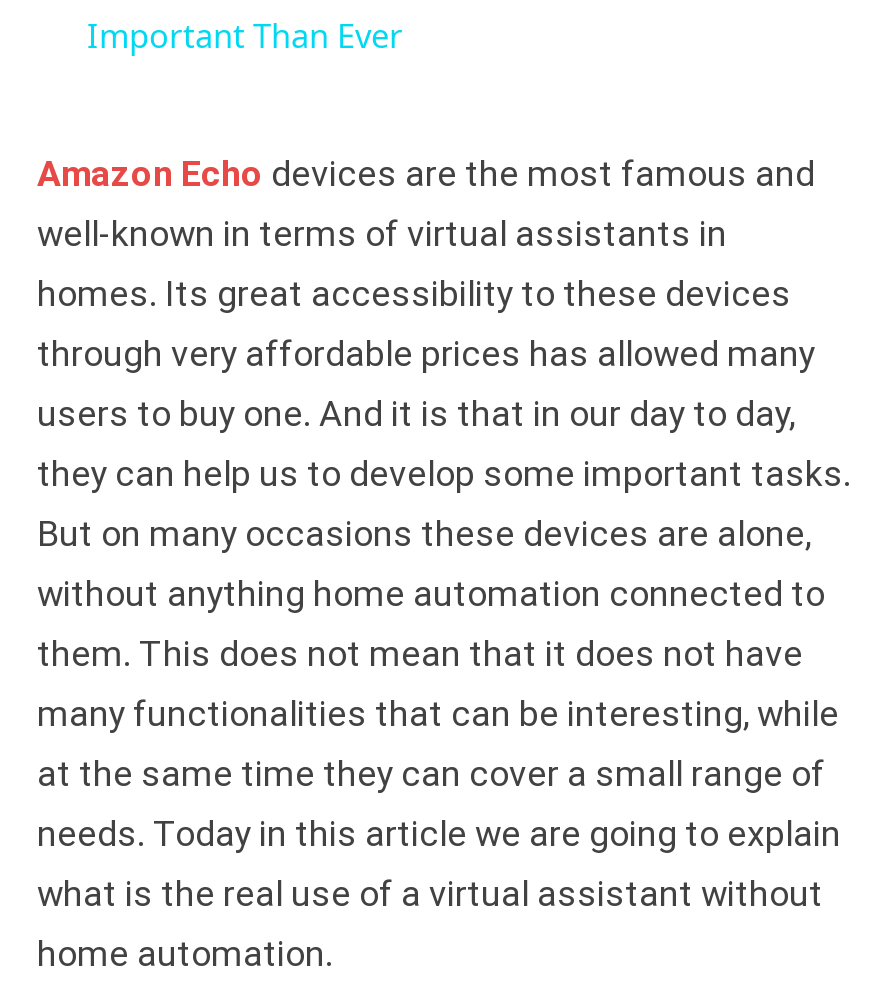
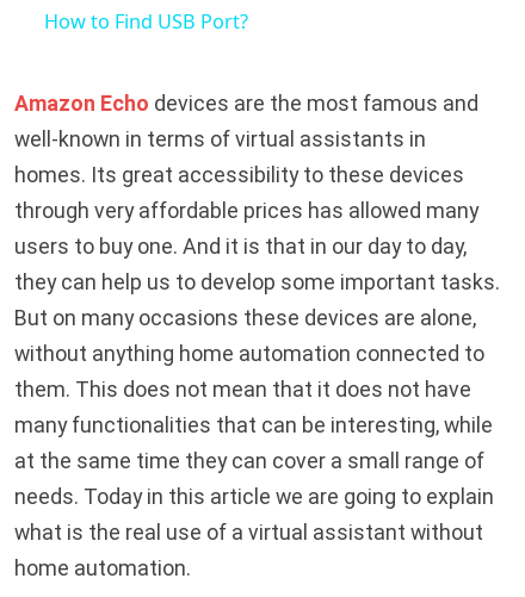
- Important Than Ever
+ How to Find USB Port?
